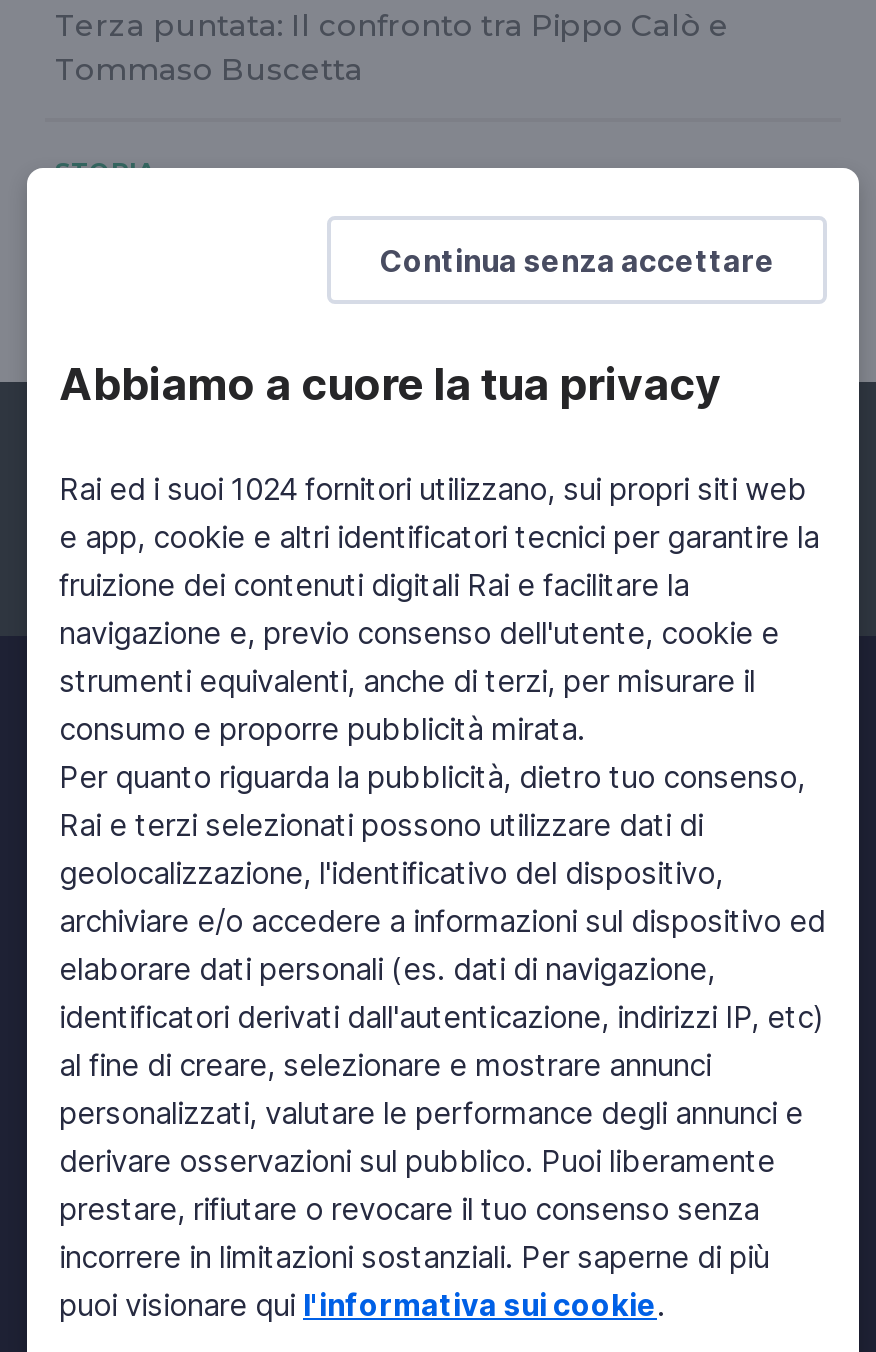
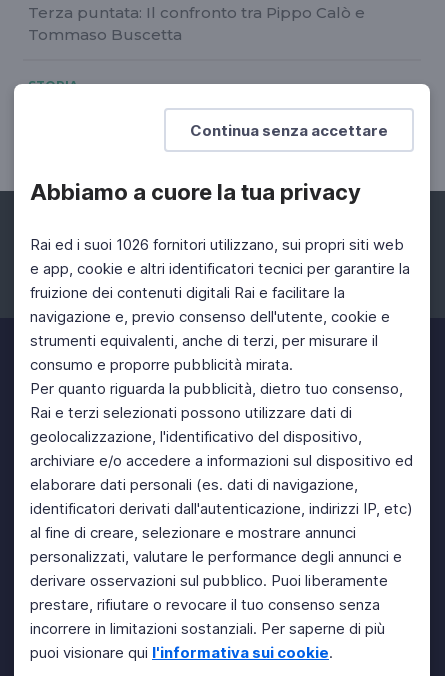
- Rai ed i suoi 1024 fornitori utilizzano, sui propri siti web
+ Rai ed i suoi 1026 fornitori utilizzano, sui propri siti web
